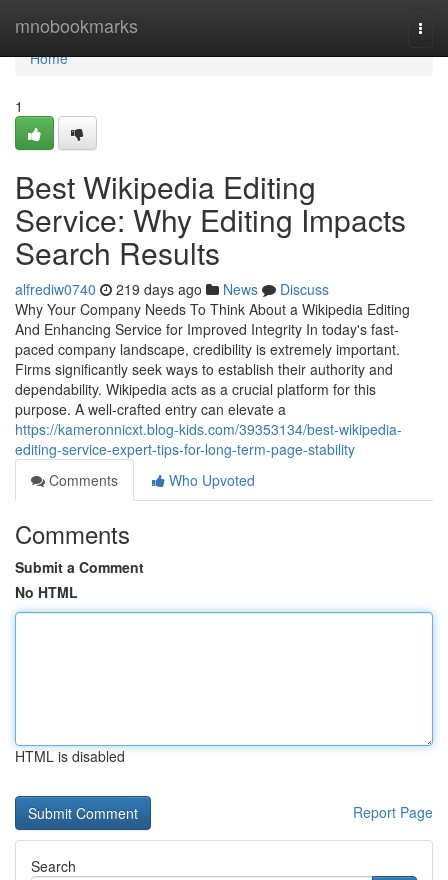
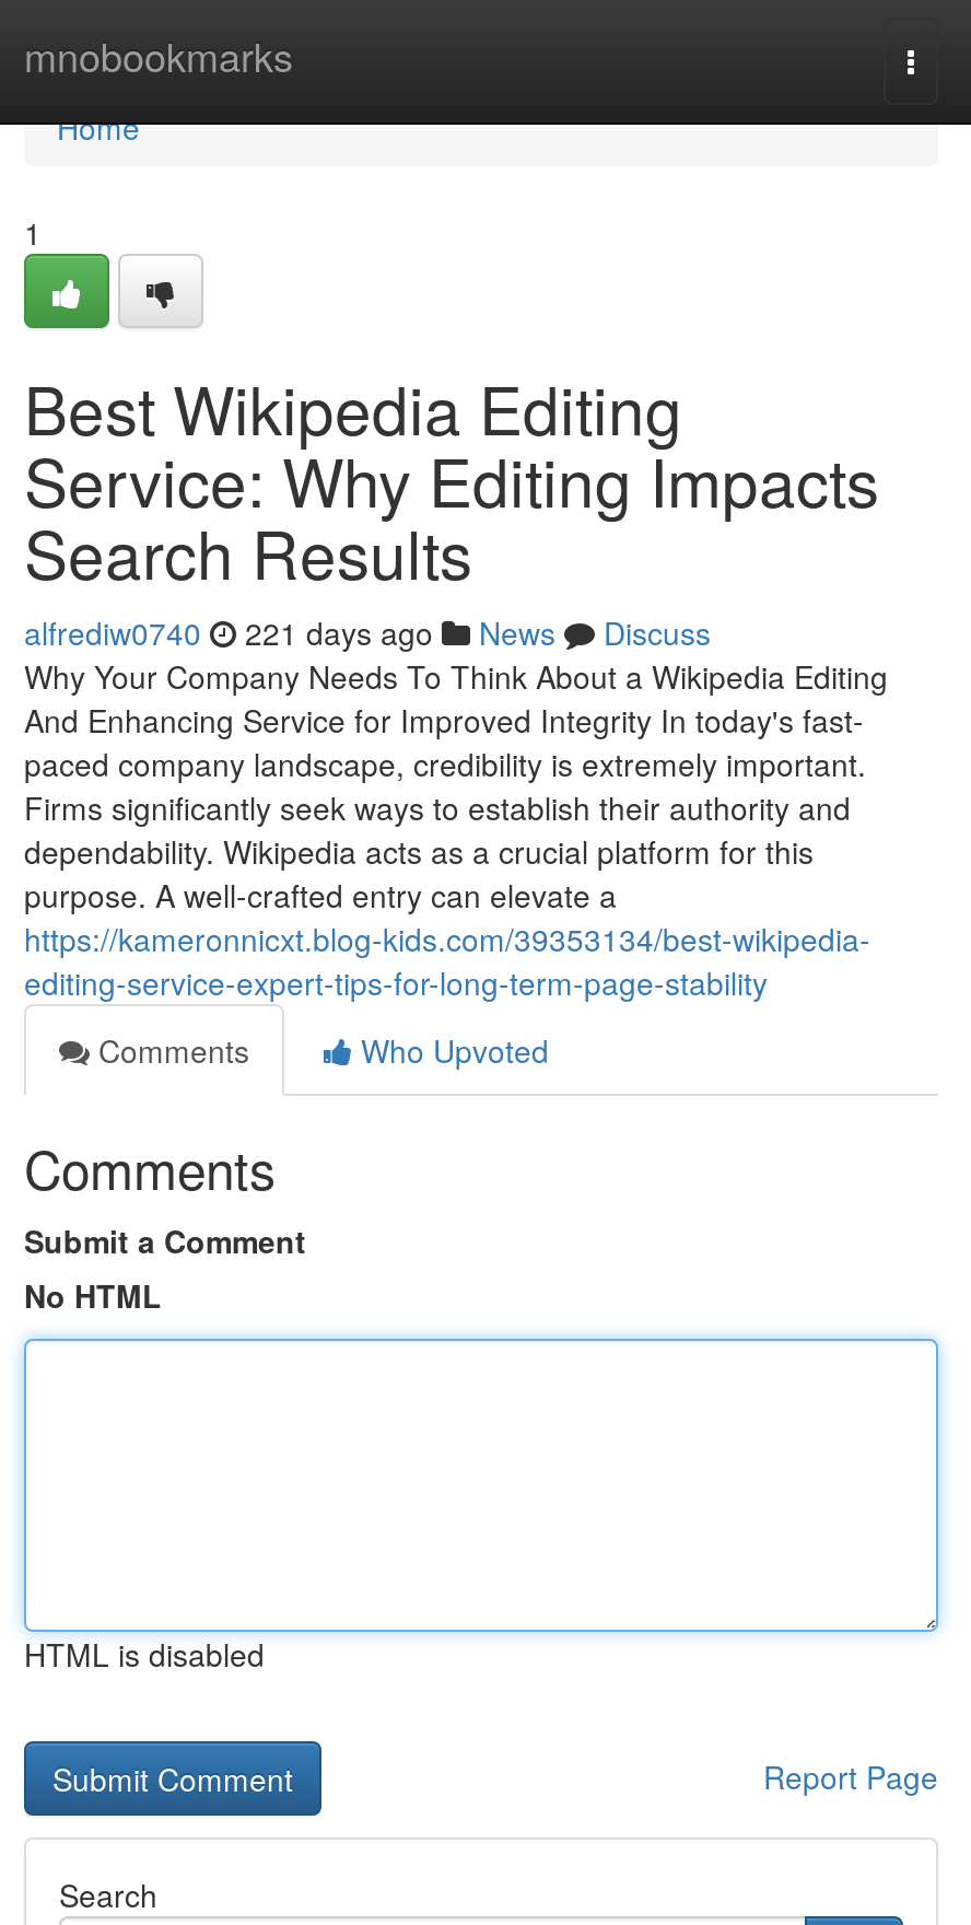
- alfrediw0740 219 days ago News Discuss
+ alfrediw0740 221 days ago News Discuss
